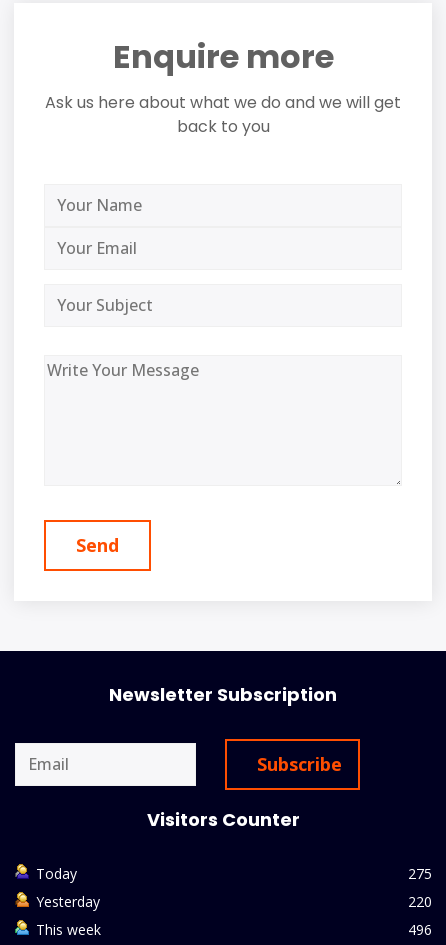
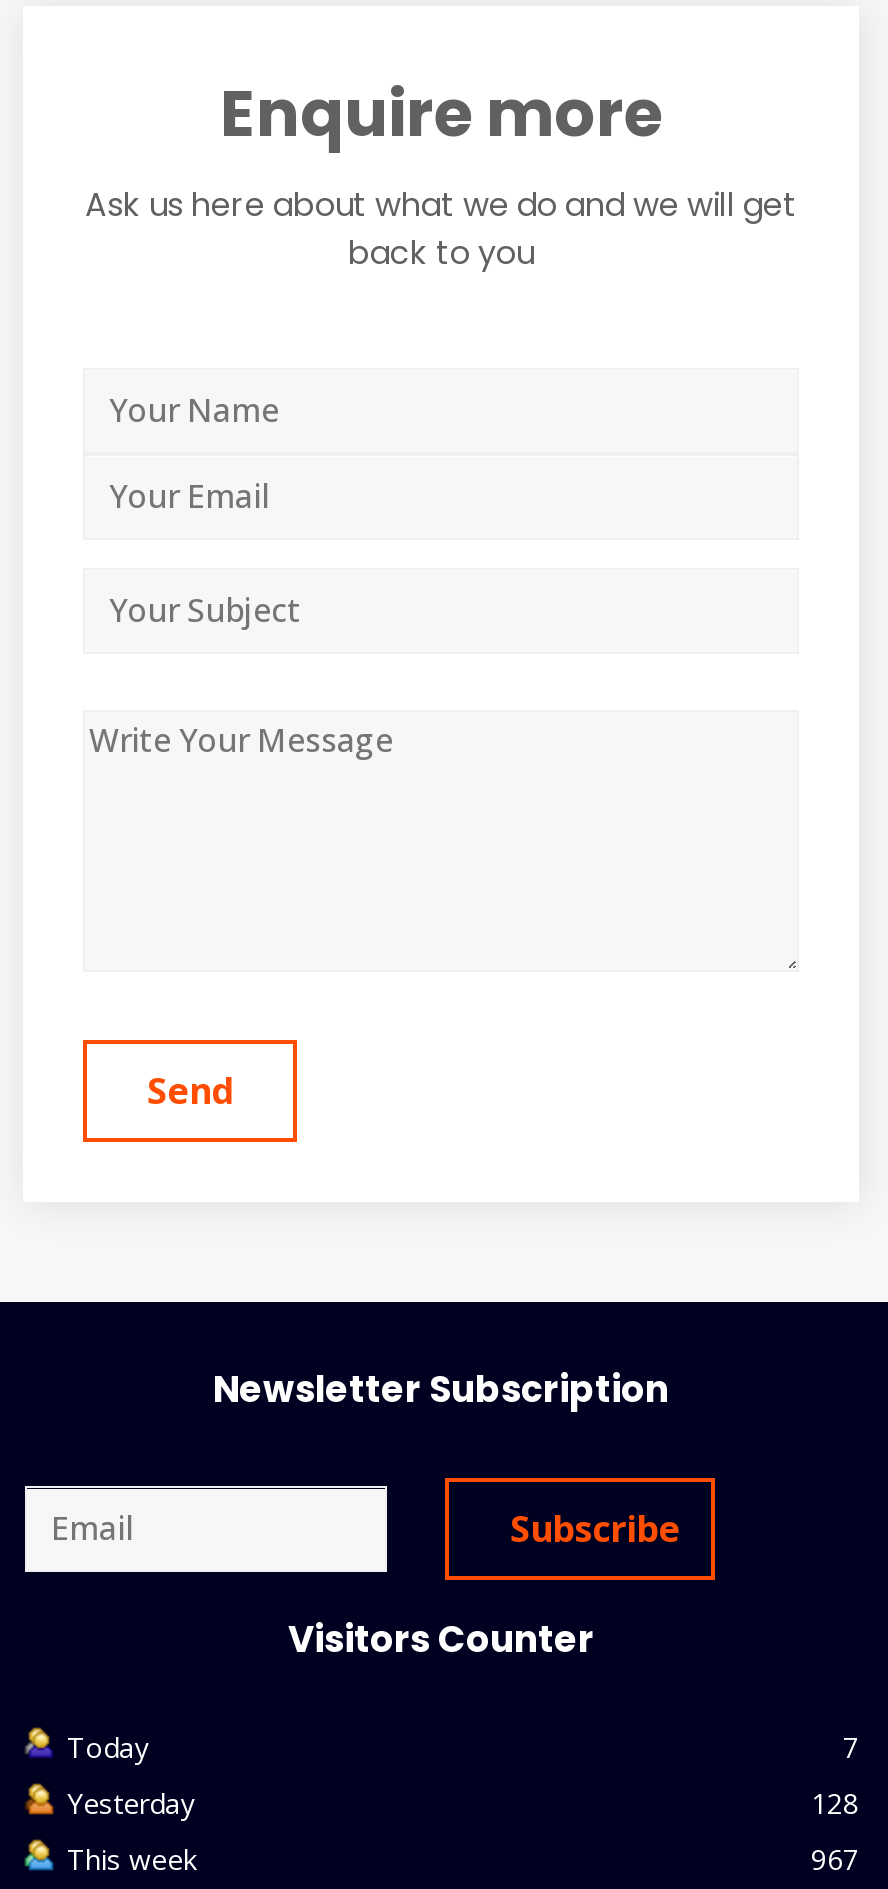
- 275
+ 7

- 220
+ 128

- 496
+ 967
